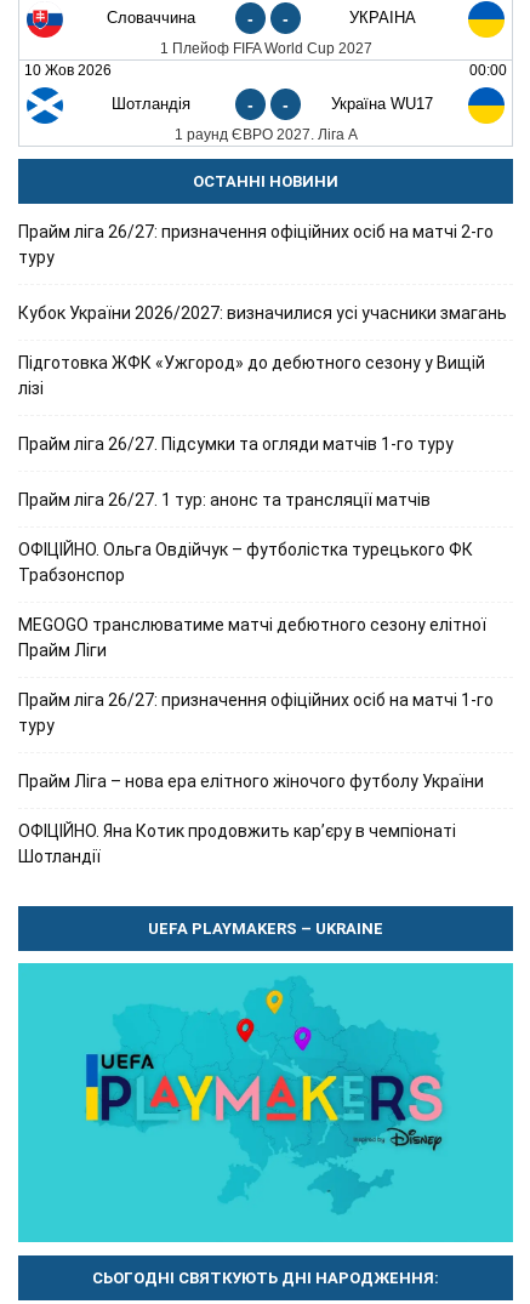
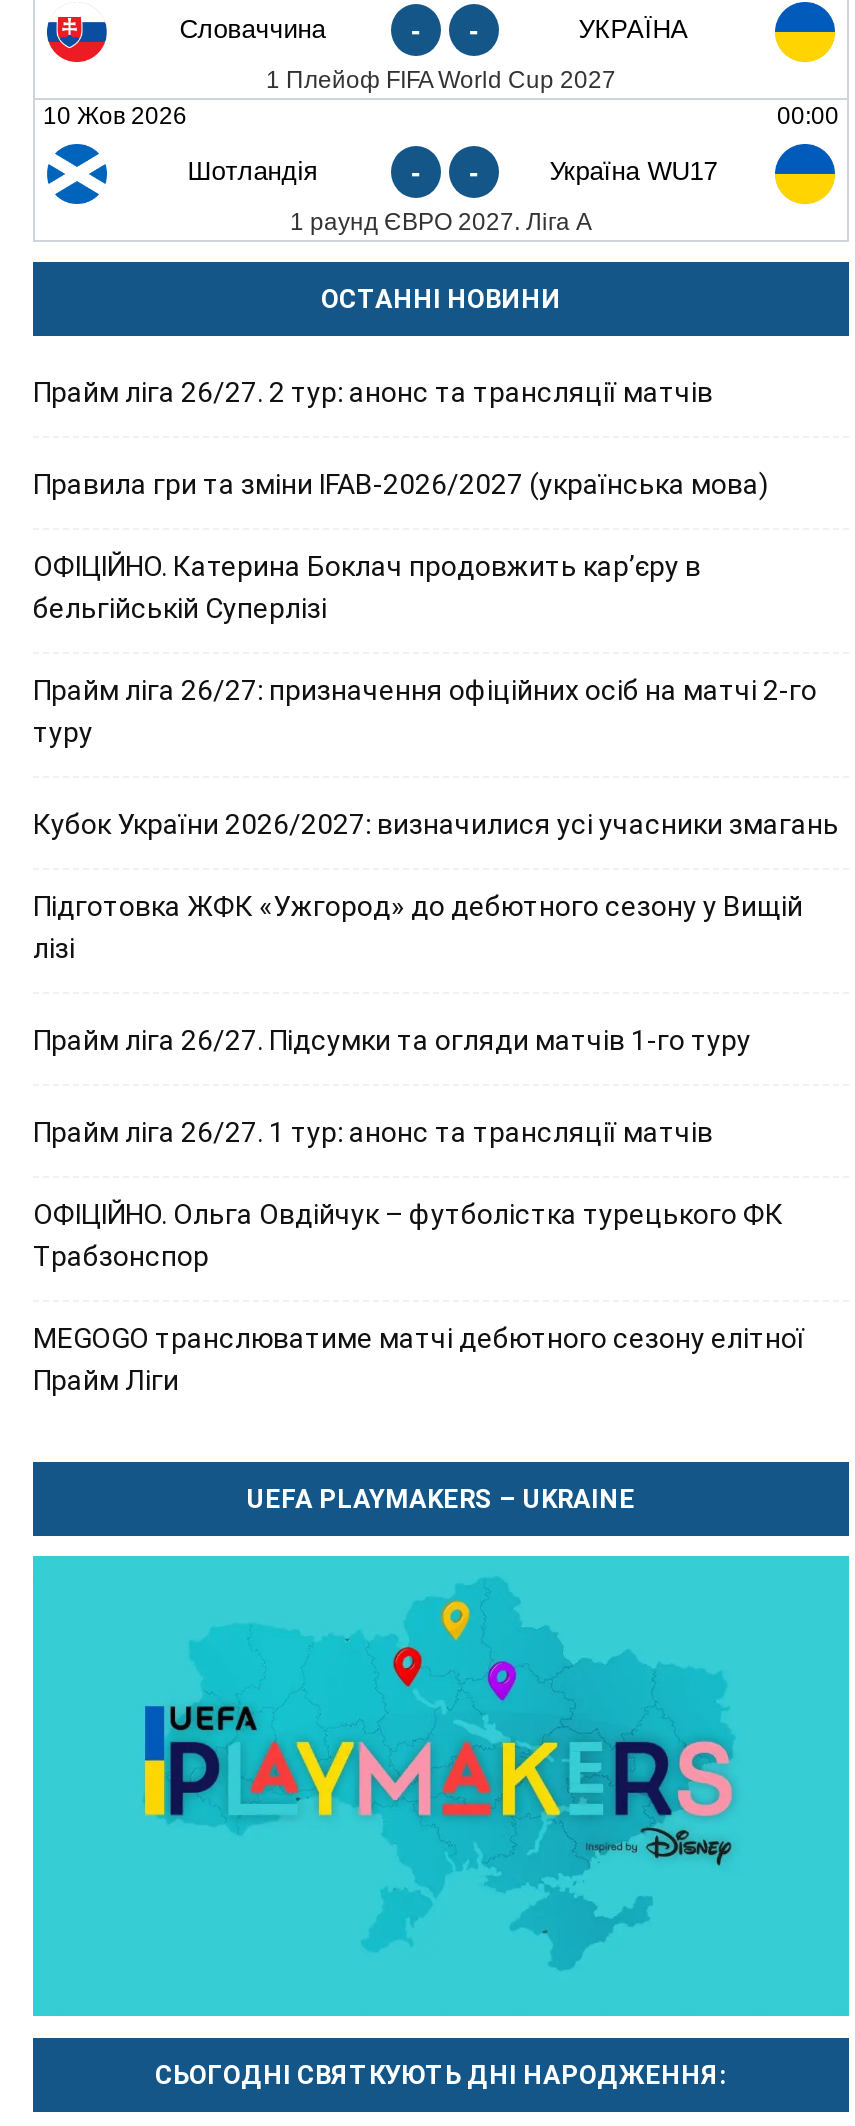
+ Прайм ліга 26/27. 2 тур: анонс та трансляції матчів
+ Правила гри та зміни IFAB-2026/2027 (українська мова)
+ ОФІЦІЙНО. Катерина Боклач продовжить кар’єру в
+ бельгійській Суперлізі

moved down: Прайм ліга 26/27: призначення офіційних осіб на матчі 2-го | туру | Кубок України 2026/2027: визначилися усі учасники змагань | ... | MEGOGO транслюватиме матчі дебютного сезону елітної | Прайм Ліги

- Прайм ліга 26/27: призначення офіційних осіб на матчі 1-го
- туру
- Прайм Ліга – нова ера елітного жіночого футболу України
- ОФІЦІЙНО. Яна Котик продовжить кар’єру в чемпіонаті
- Шотландії
